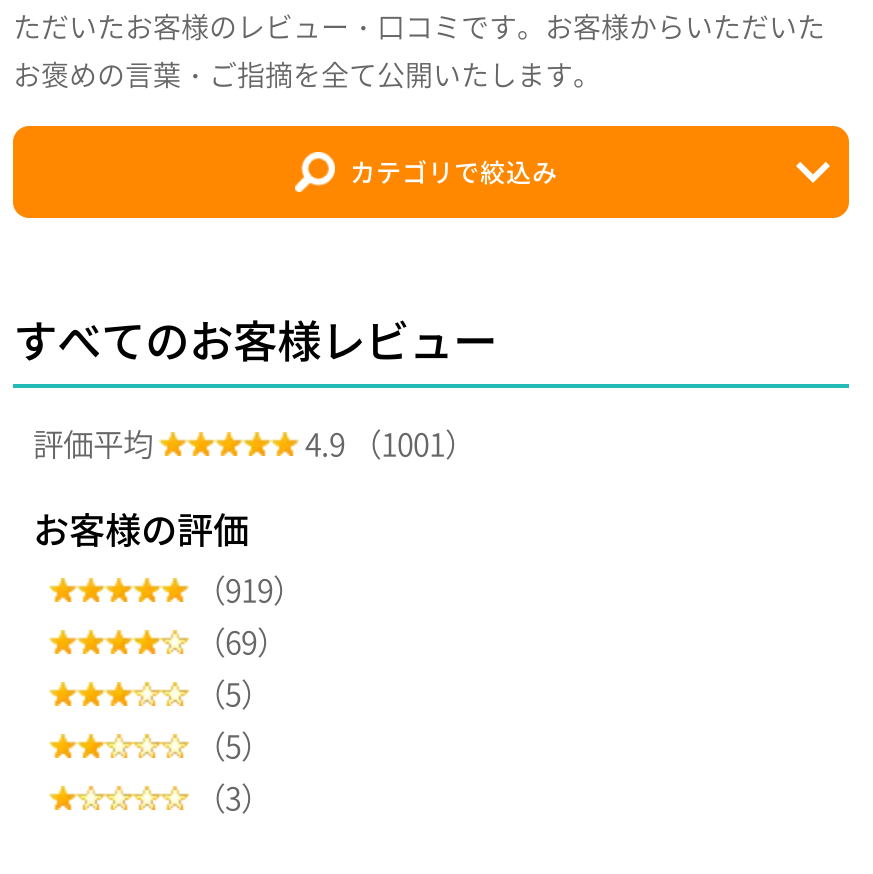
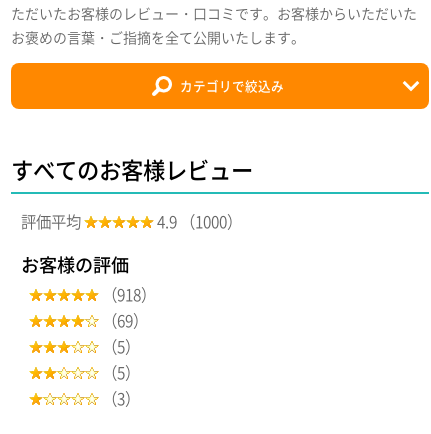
- 4.9 （1001）
+ 4.9 （1000）

- （919）
+ （918）
